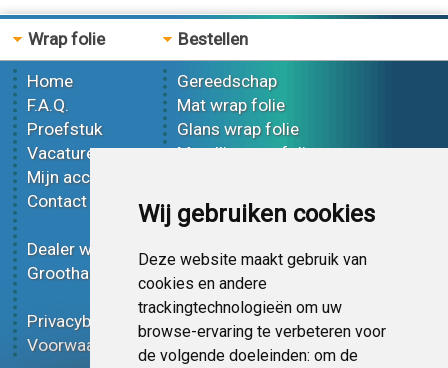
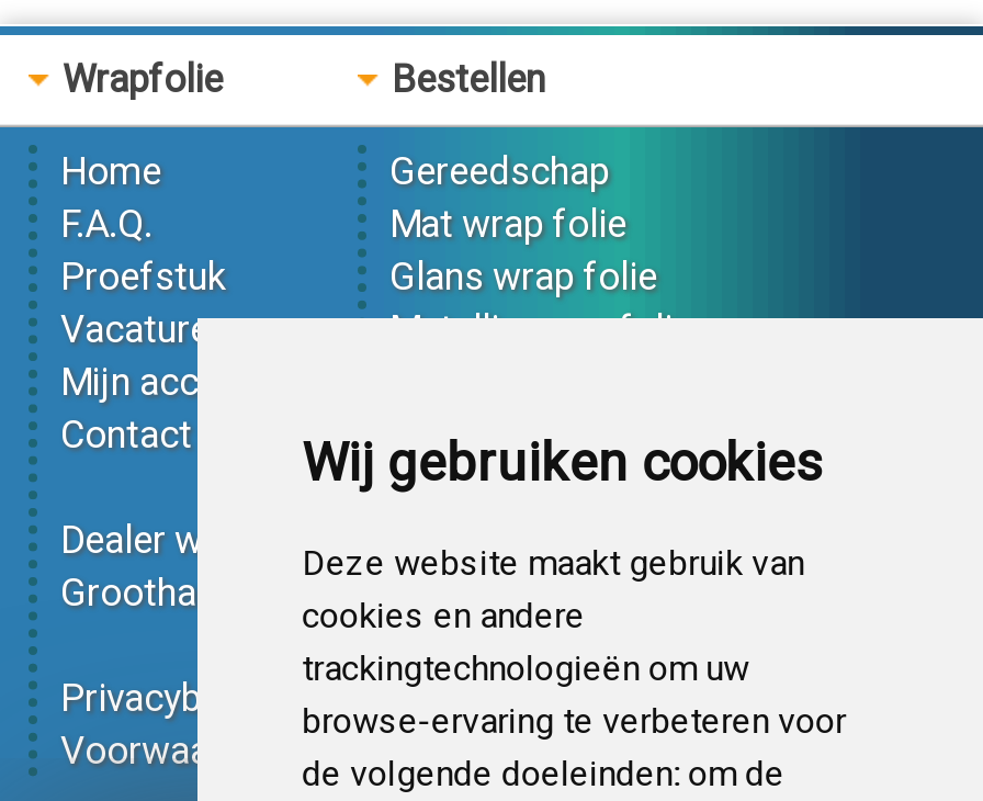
- Wrap folie
+ Wrapfolie
